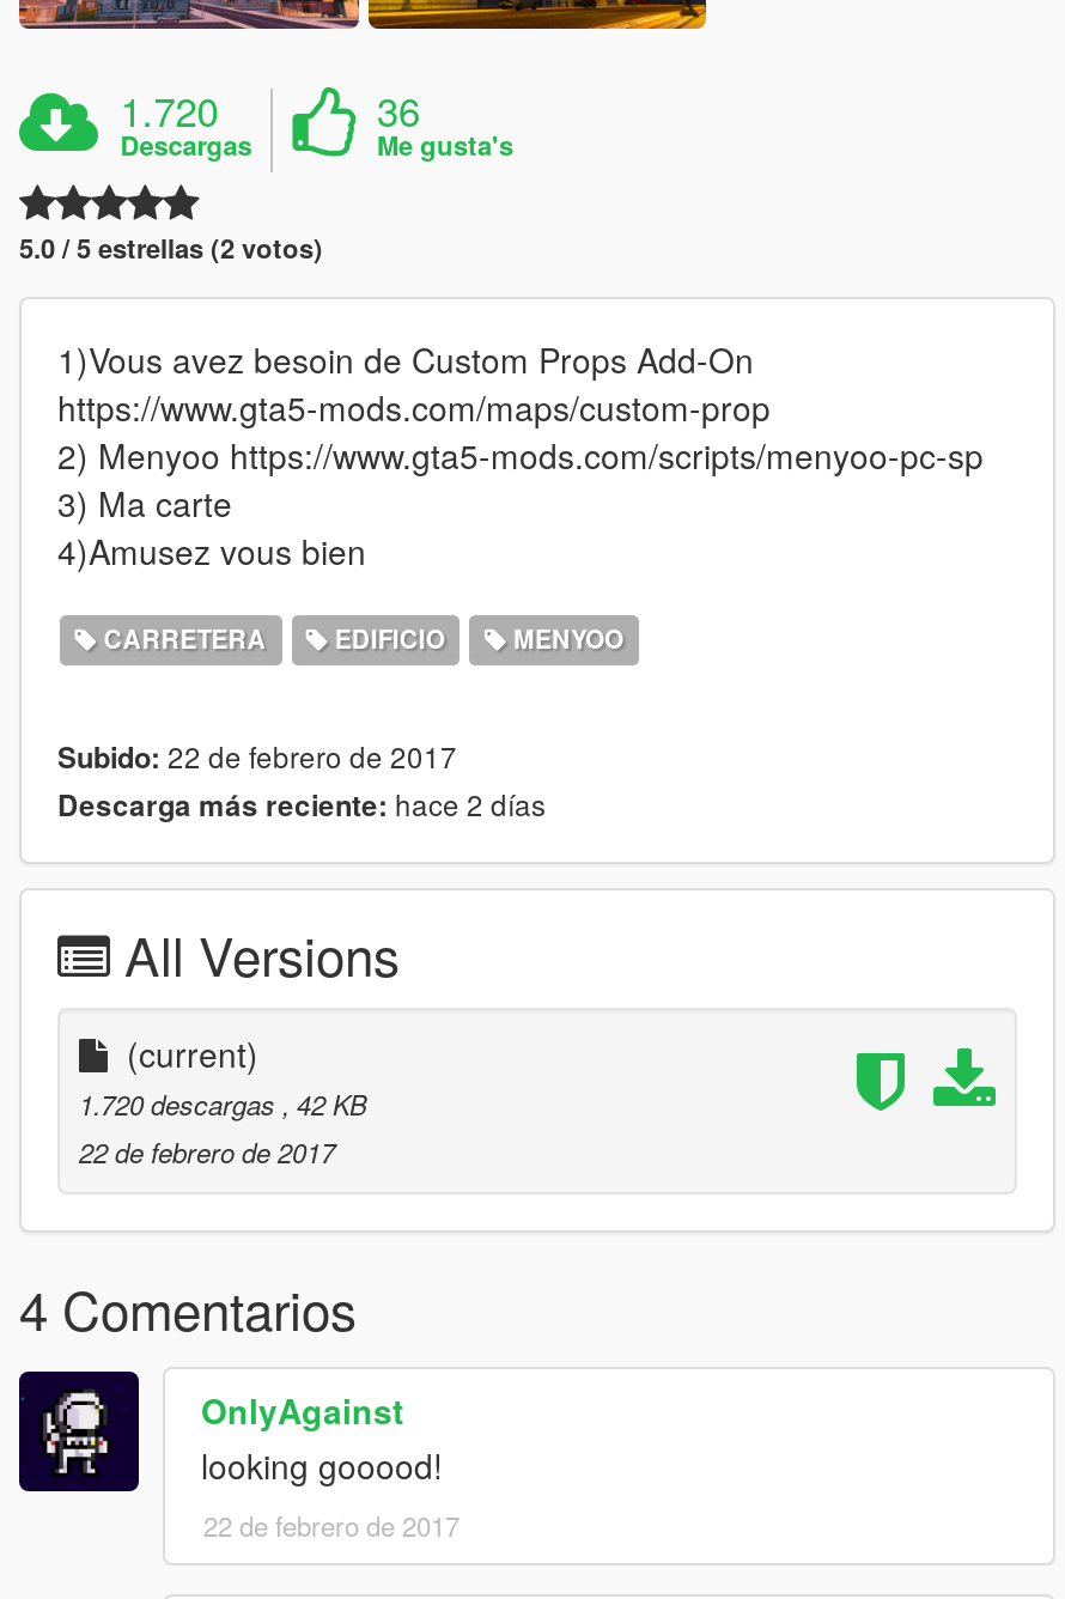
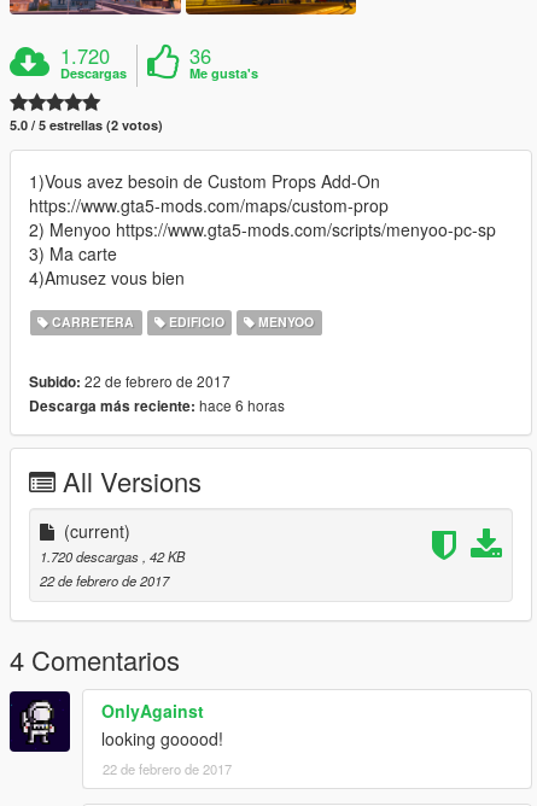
- Descarga más reciente: hace 2 días
+ Descarga más reciente: hace 6 horas
